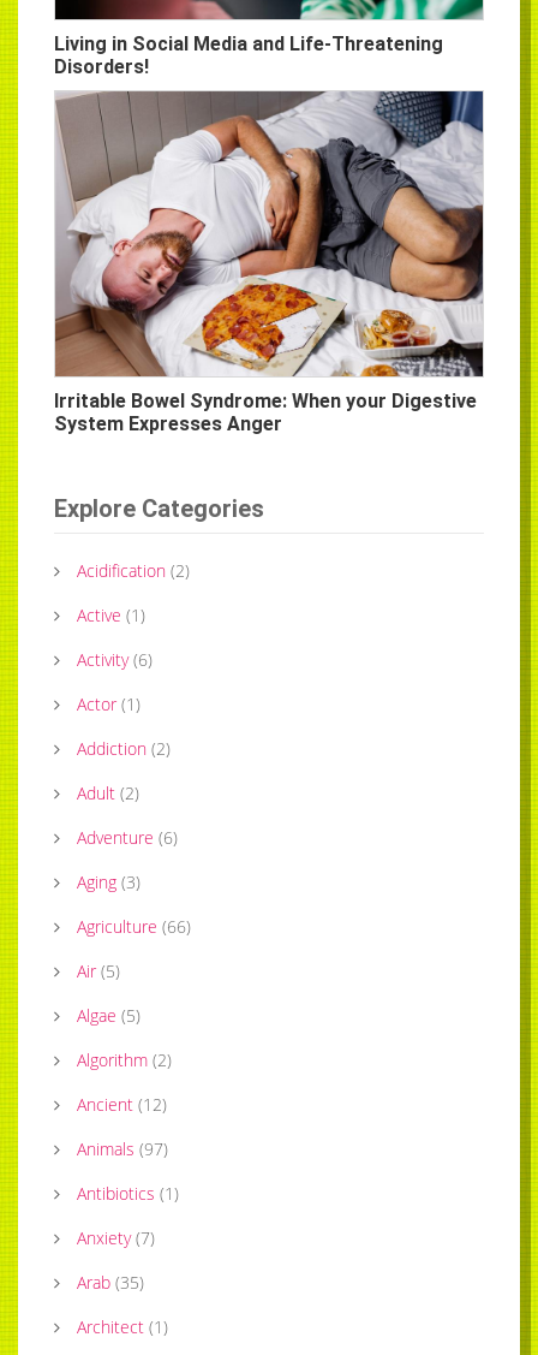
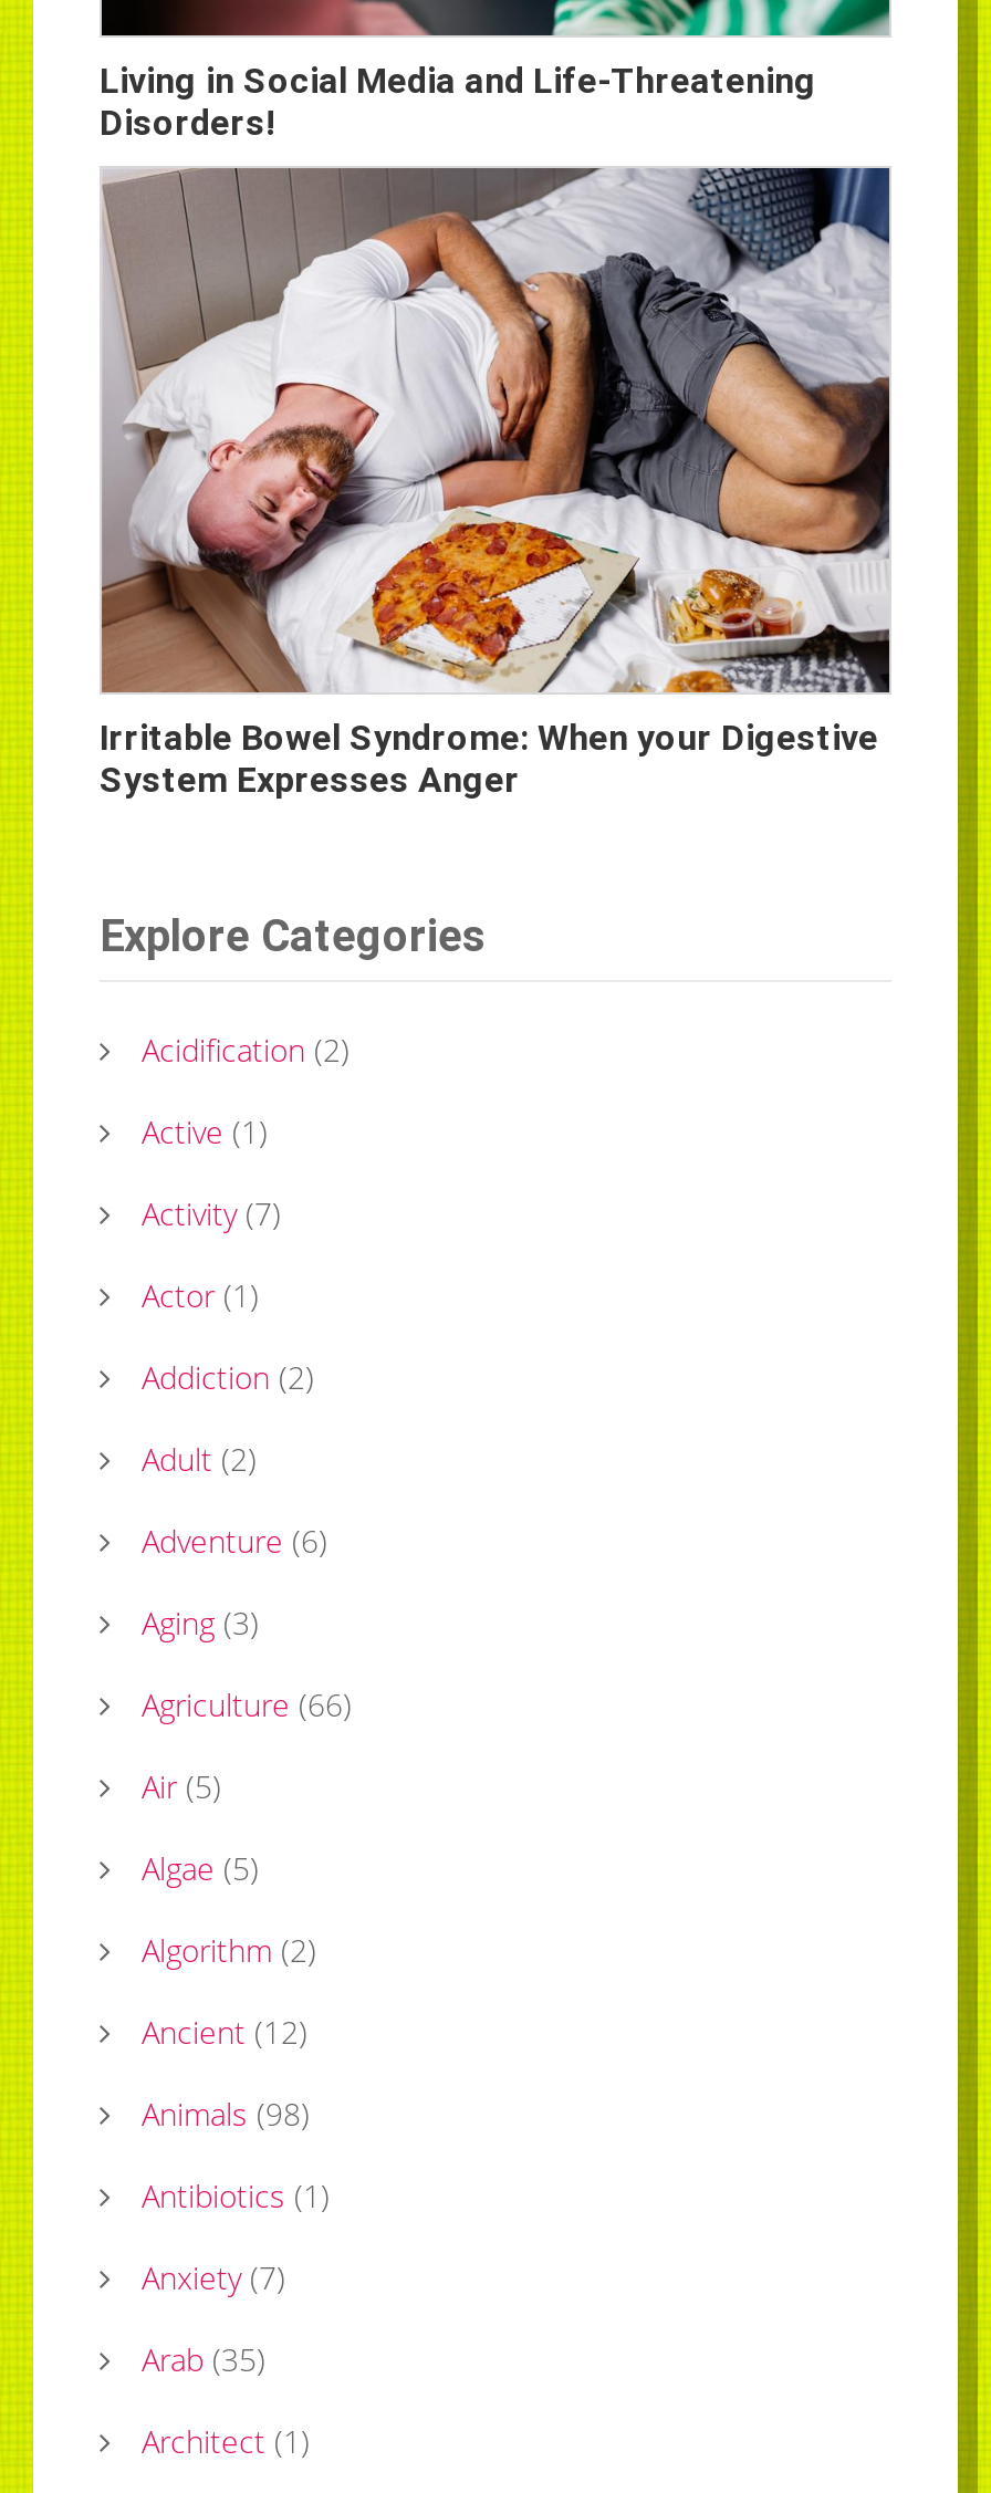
- Activity (6)
+ Activity (7)

- Animals (97)
+ Animals (98)
